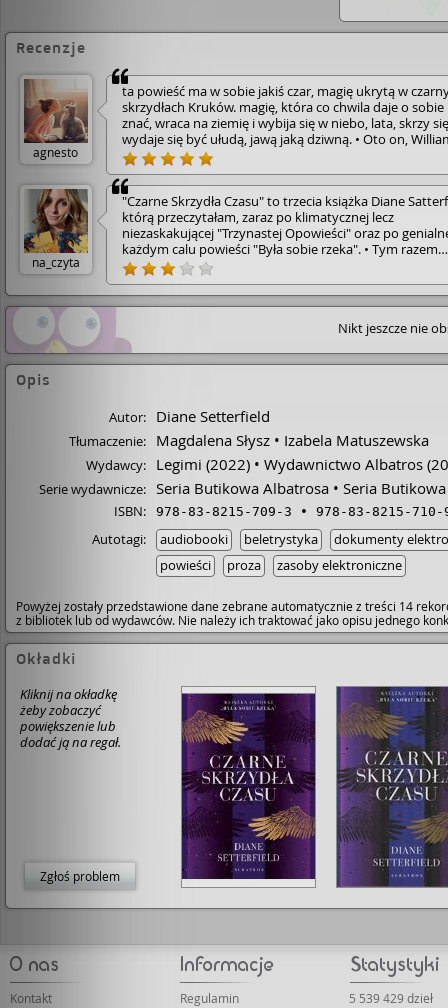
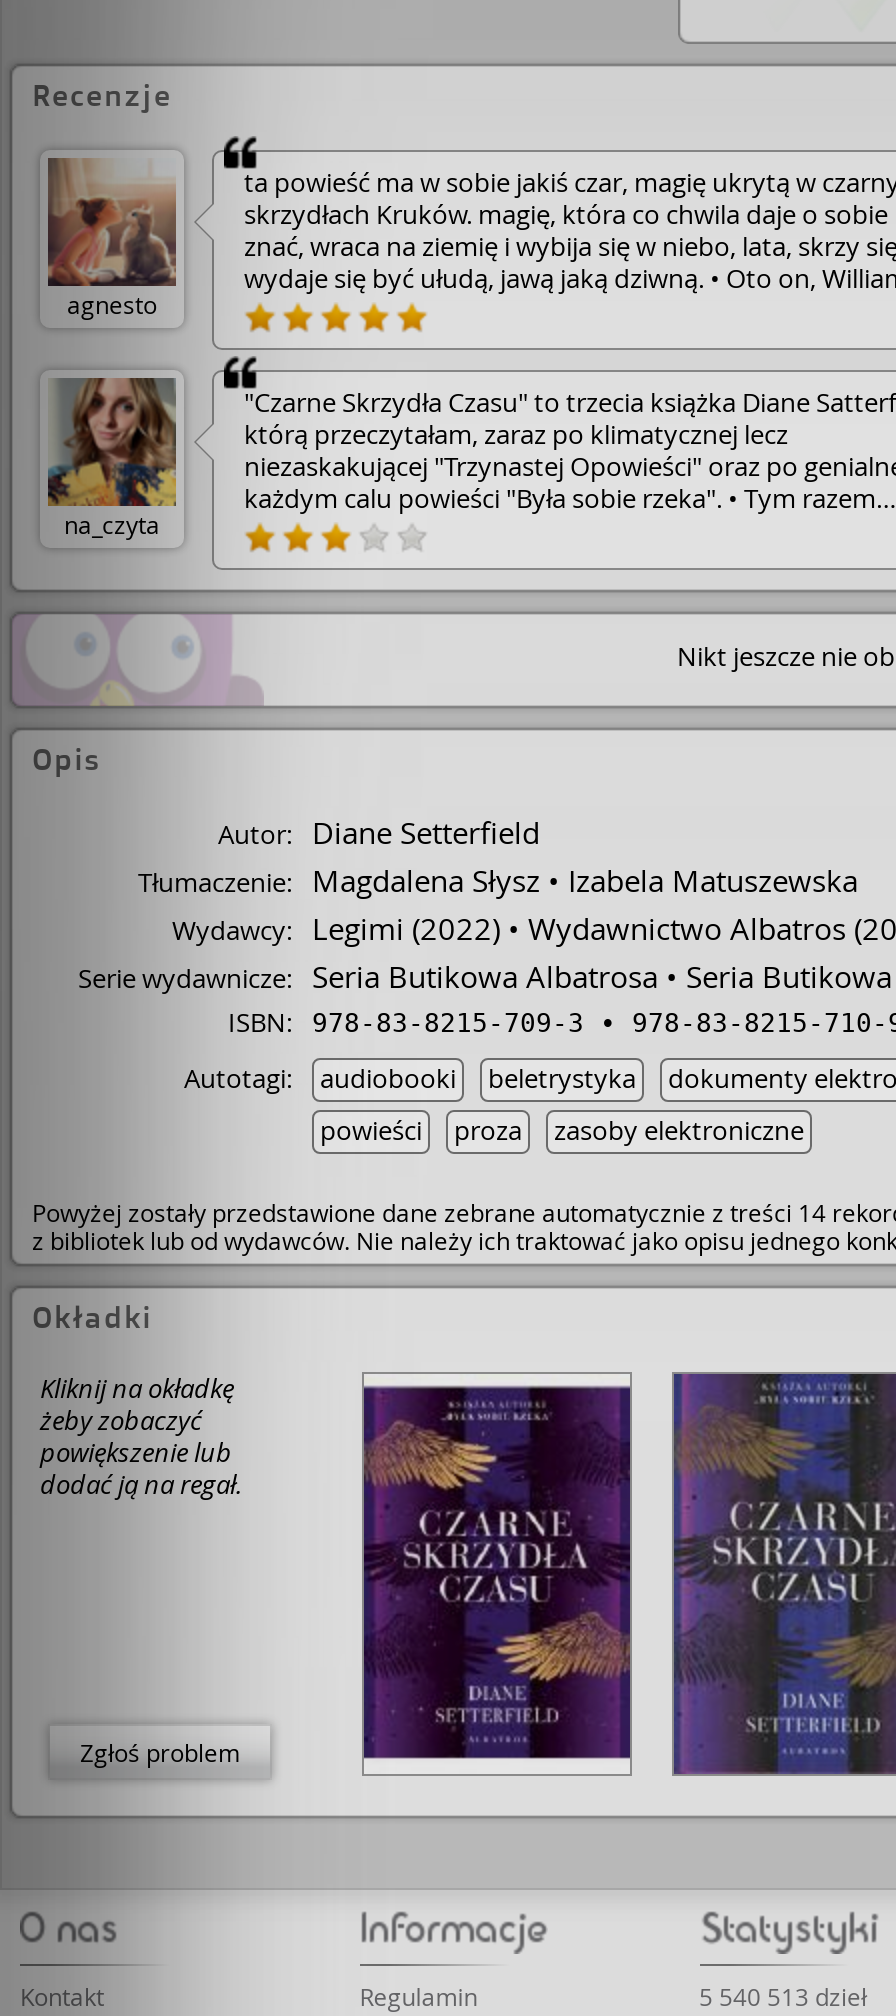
- 5 539 429 dzieł
+ 5 540 513 dzieł
